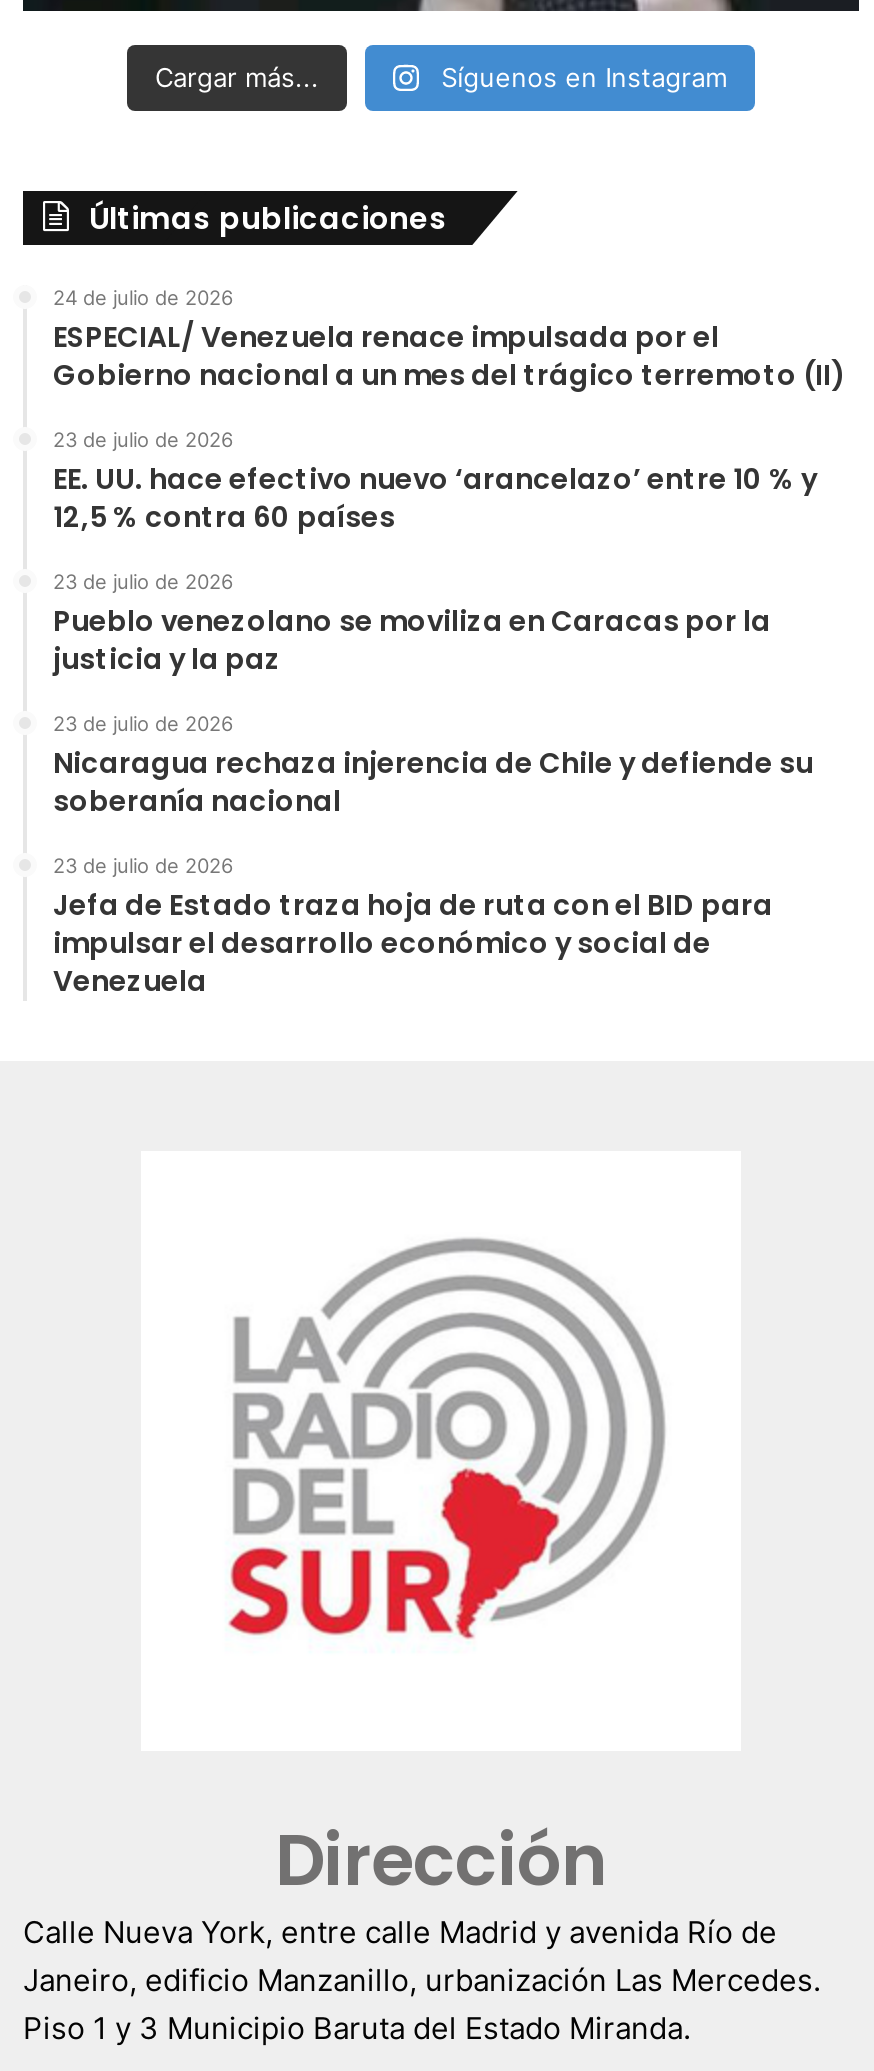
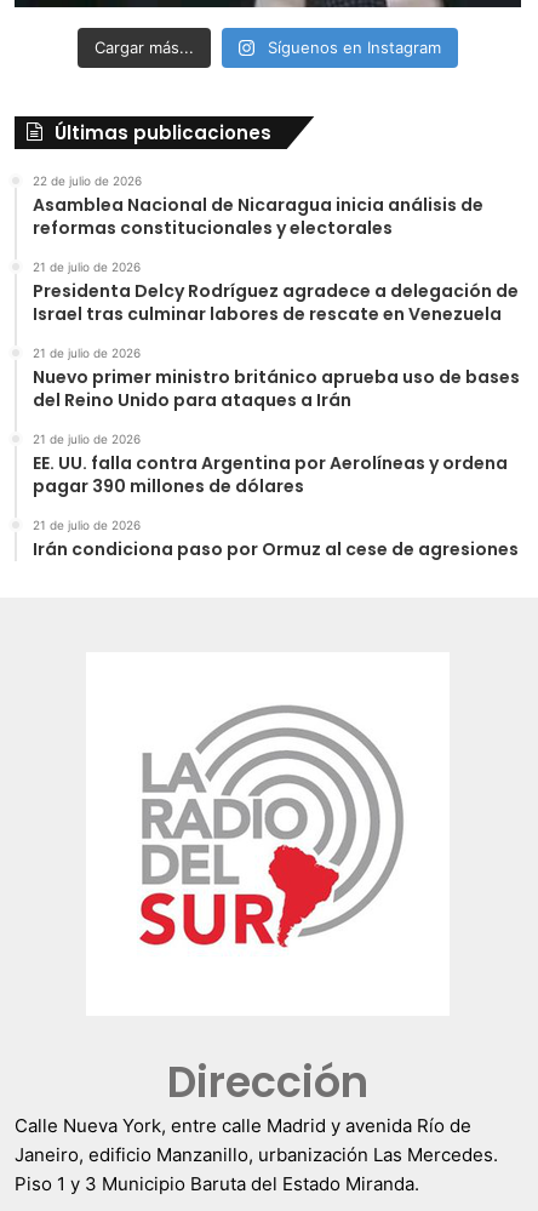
- 24 de julio de 2026
- ESPECIAL/ Venezuela renace impulsada por el
- Gobierno nacional a un mes del trágico terremoto (II)
+ 22 de julio de 2026
+ Asamblea Nacional de Nicaragua inicia análisis de
+ reformas constitucionales y electorales

- 23 de julio de 2026
- EE. UU. hace efectivo nuevo ‘arancelazo’ entre 10 % y
- 12,5 % contra 60 países
+ 21 de julio de 2026
+ Presidenta Delcy Rodríguez agradece a delegación de
+ Israel tras culminar labores de rescate en Venezuela

- 23 de julio de 2026
- Pueblo venezolano se moviliza en Caracas por la
- justicia y la paz
+ 21 de julio de 2026
+ Nuevo primer ministro británico aprueba uso de bases
+ del Reino Unido para ataques a Irán

- 23 de julio de 2026
- Nicaragua rechaza injerencia de Chile y defiende su
- soberanía nacional
+ 21 de julio de 2026
+ EE. UU. falla contra Argentina por Aerolíneas y ordena
+ pagar 390 millones de dólares

- 23 de julio de 2026
- Jefa de Estado traza hoja de ruta con el BID para
- impulsar el desarrollo económico y social de
- Venezuela
+ 21 de julio de 2026
+ Irán condiciona paso por Ormuz al cese de agresiones
